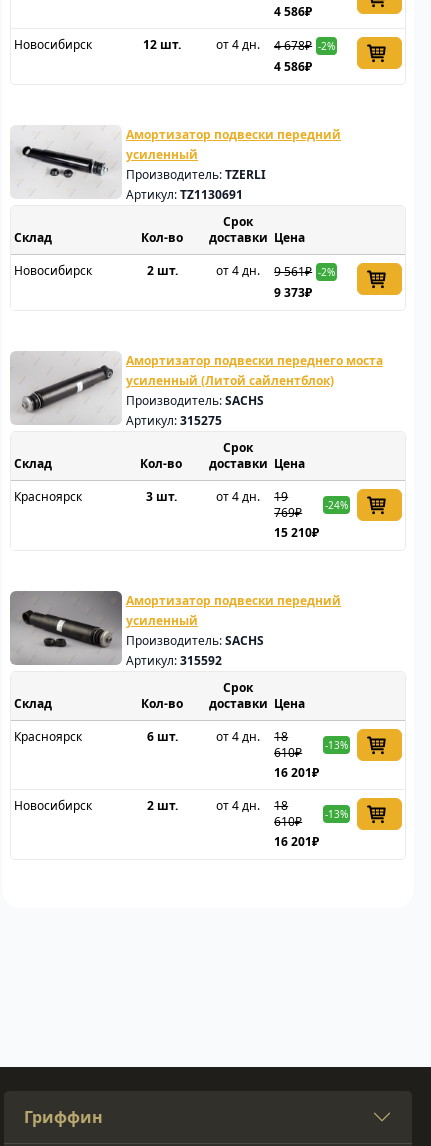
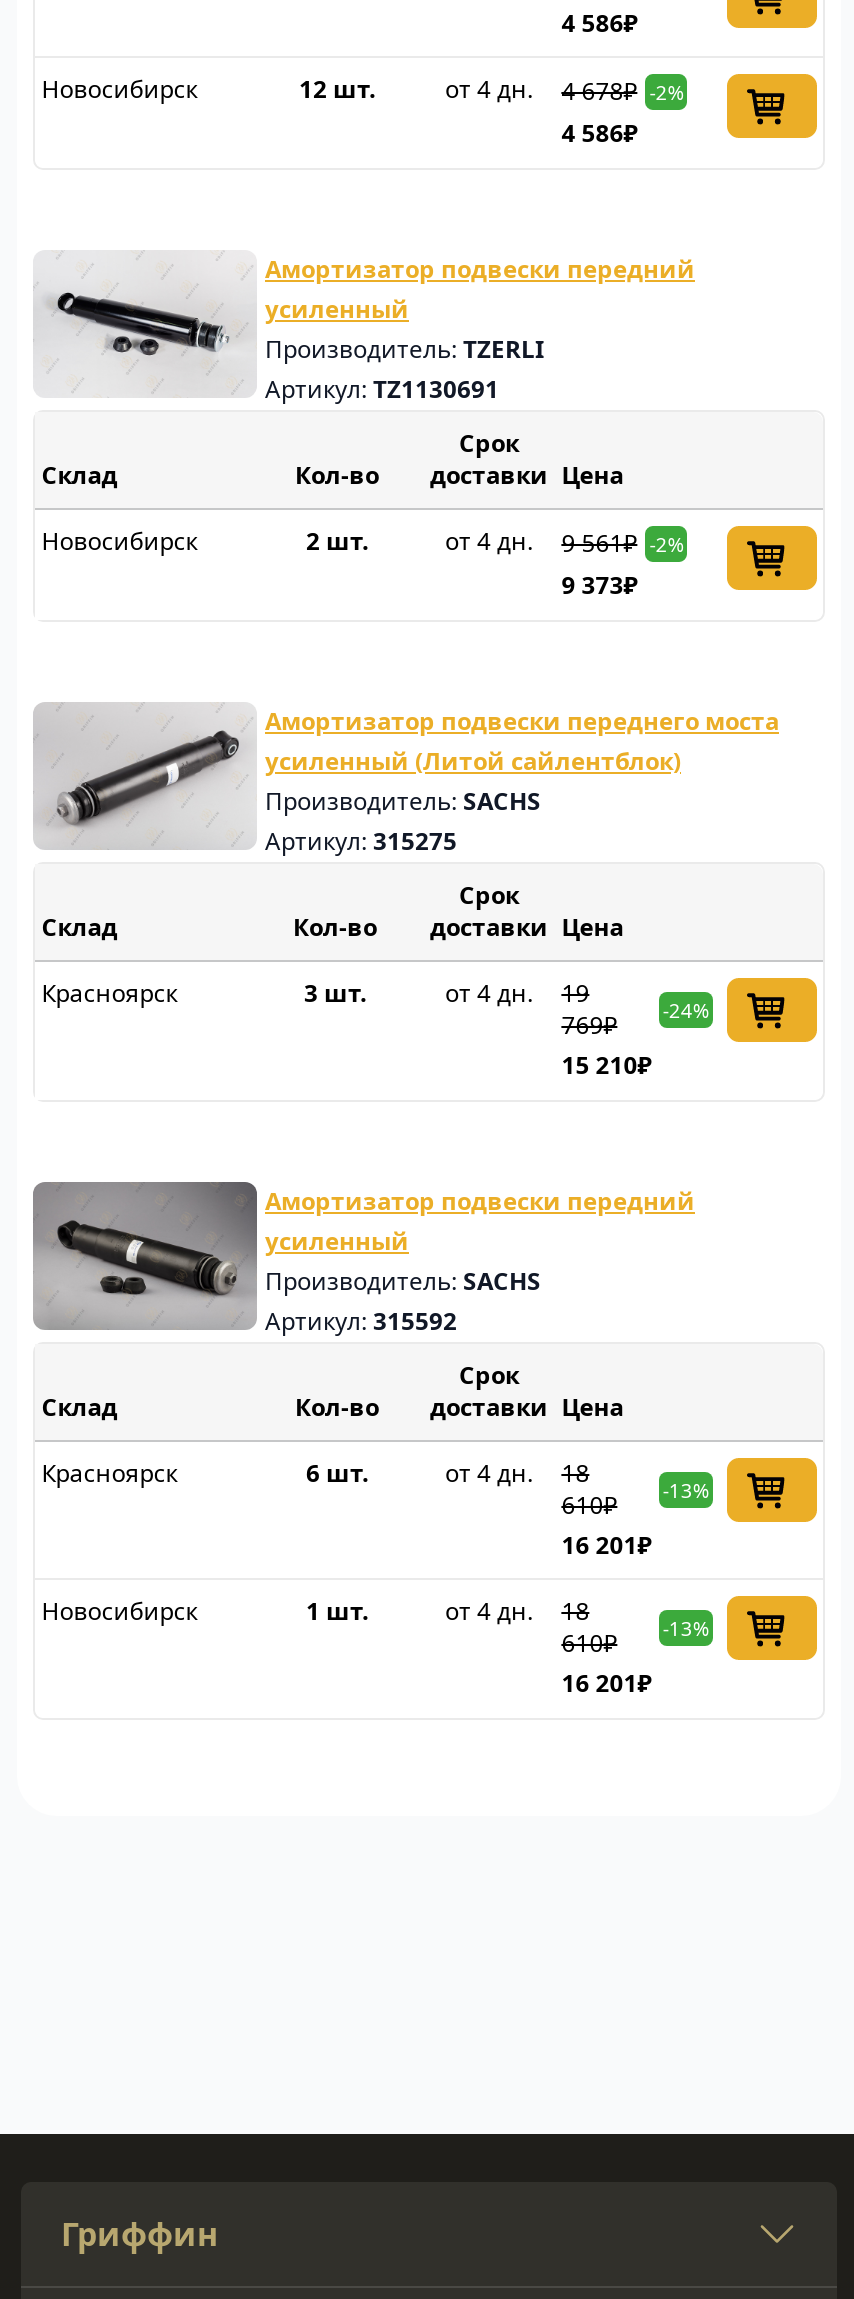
- 2 шт.
+ 1 шт.
